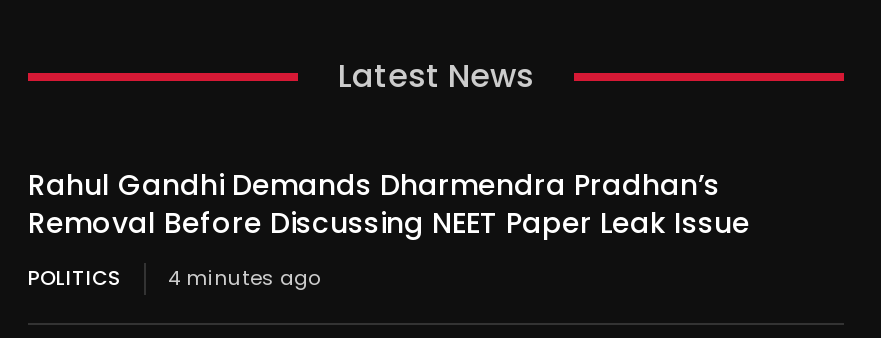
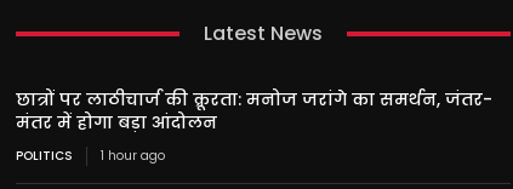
- Rahul Gandhi Demands Dharmendra Pradhan’s
- Removal Before Discussing NEET Paper Leak Issue
+ छात्रों पर लाठीचार्ज की क्रूरता: मनोज जरांगे का समर्थन, जंतर-
+ मंतर में होगा बड़ा आंदोलन

- POLITICS 4 minutes ago
+ POLITICS 1 hour ago
